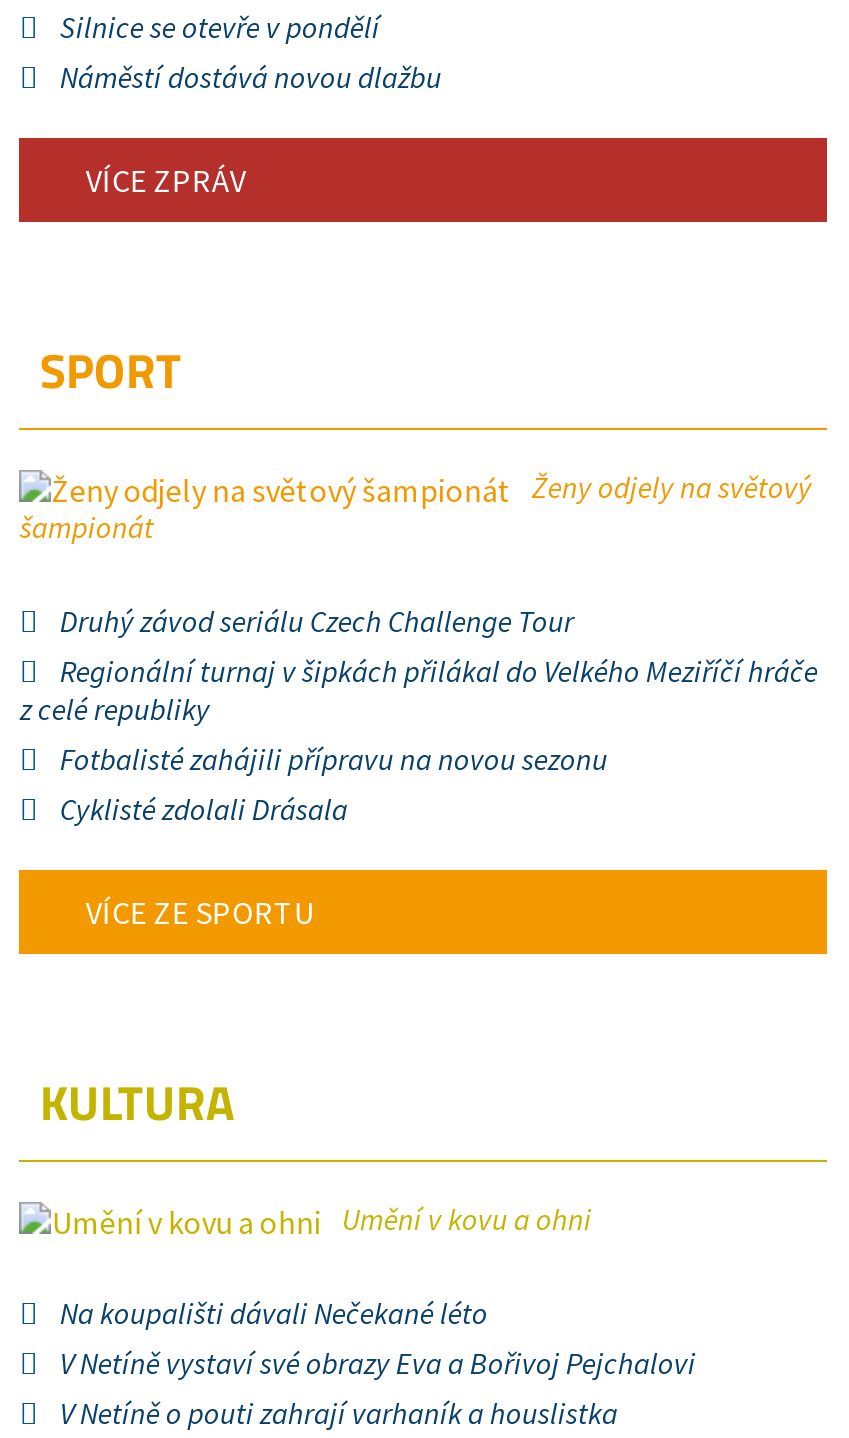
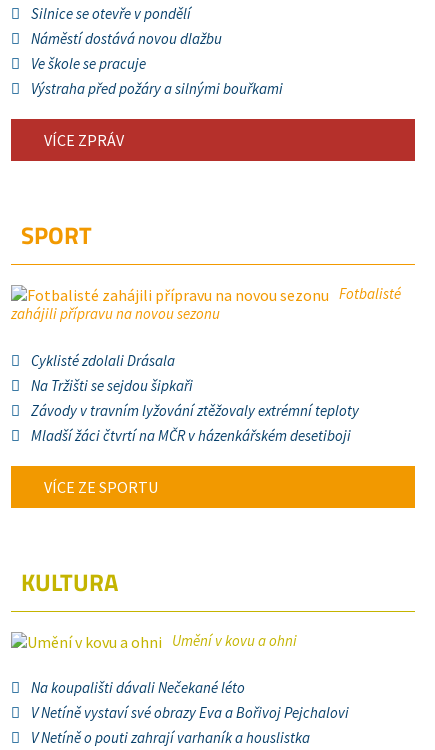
+ Ve škole se pracuje
+ Výstraha před požáry a silnými bouřkami

moved down: VÍCE ZPRÁV | SPORT

- Ženy odjely na světový
- šampionát
- Druhý závod seriálu Czech Challenge Tour
- Regionální turnaj v šipkách přilákal do Velkého Meziříčí hráče
- z celé republiky
- Fotbalisté zahájili přípravu na novou sezonu
+ Fotbalisté
+ zahájili přípravu na novou sezonu

moved up: Cyklisté zdolali Drásala

+ Na Tržišti se sejdou šipkaři
+ Závody v travním lyžování ztěžovaly extrémní teploty
+ Mladší žáci čtvrtí na MČR v házenkářském desetiboji
